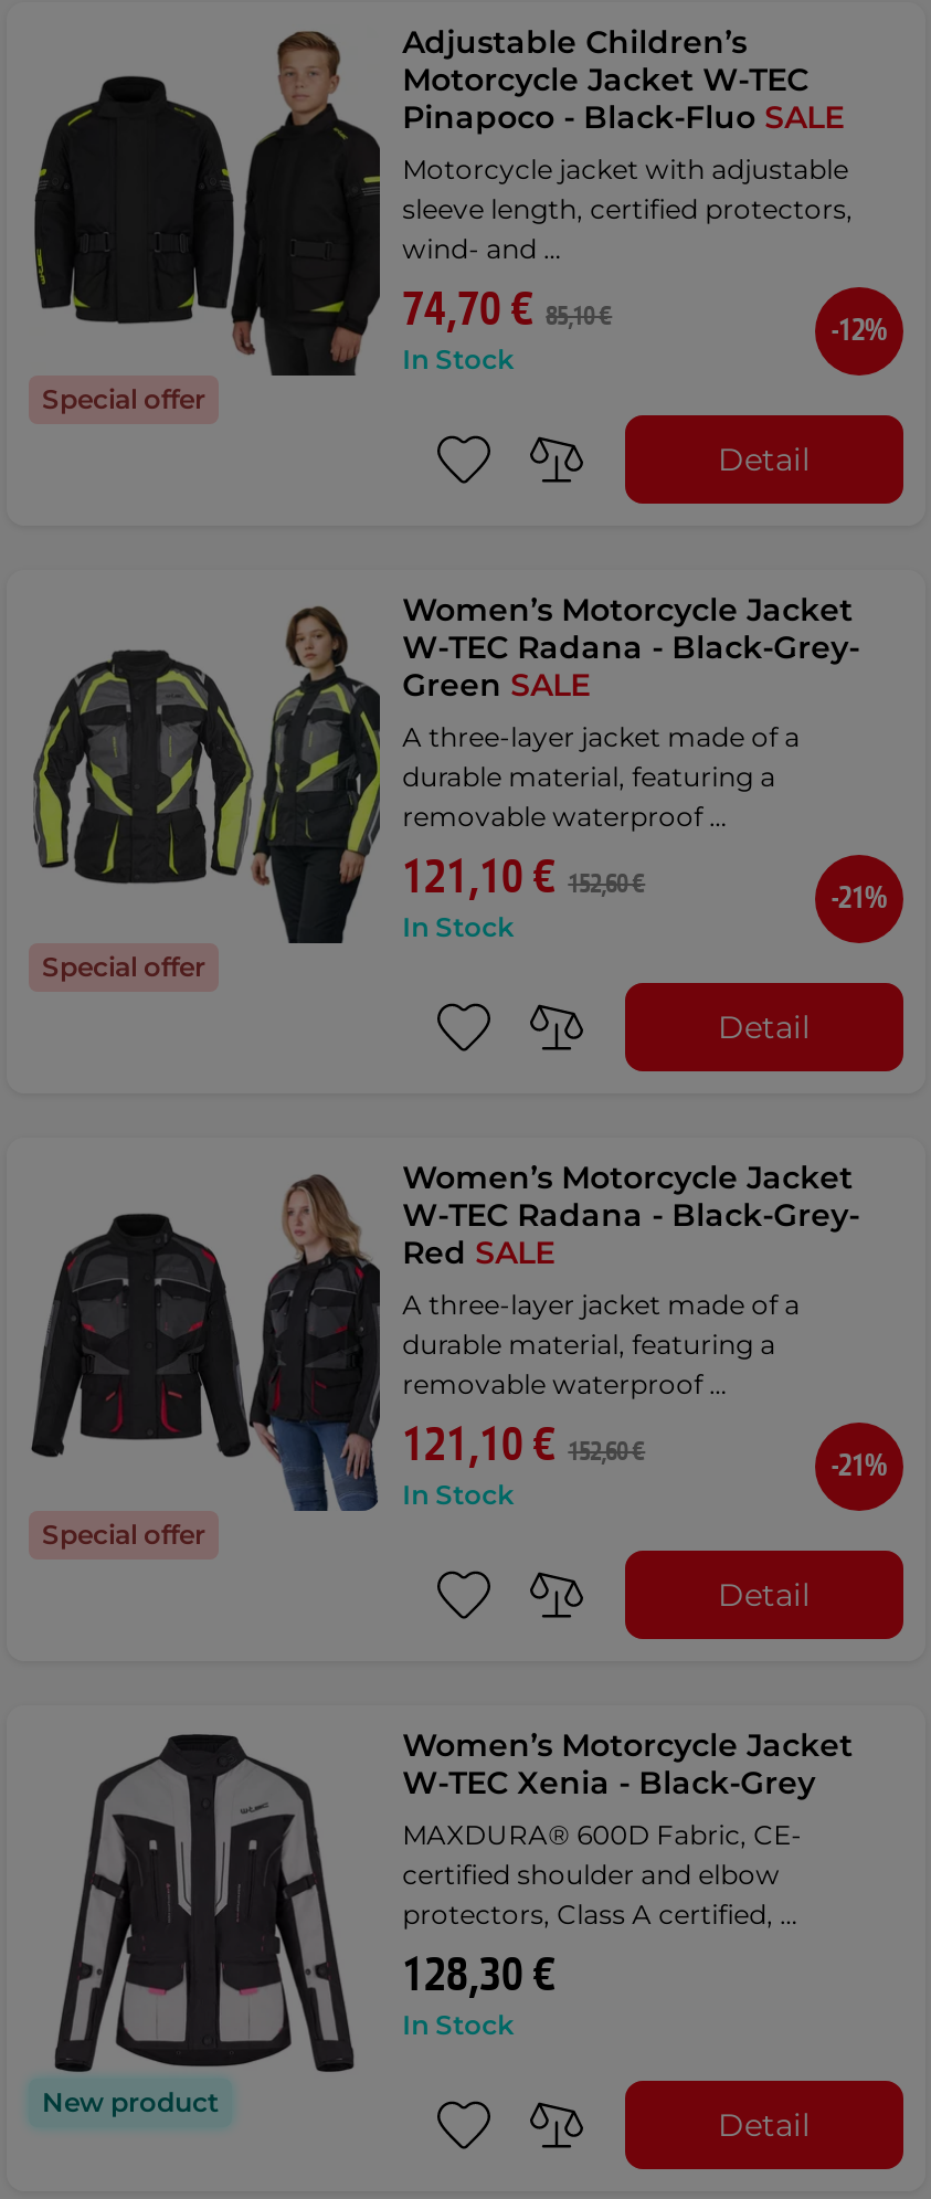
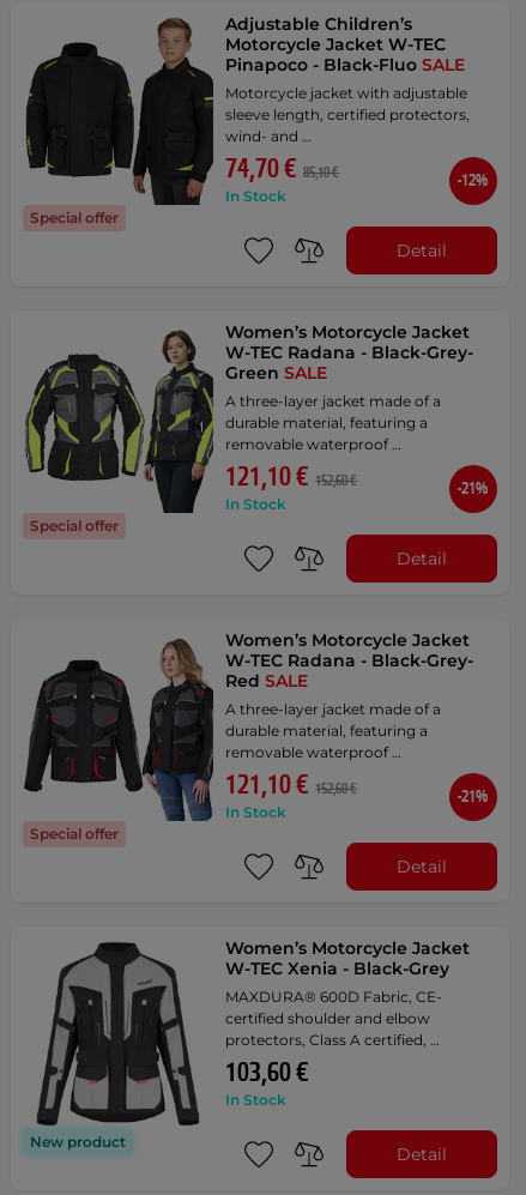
- 128,30 €
+ 103,60 €
